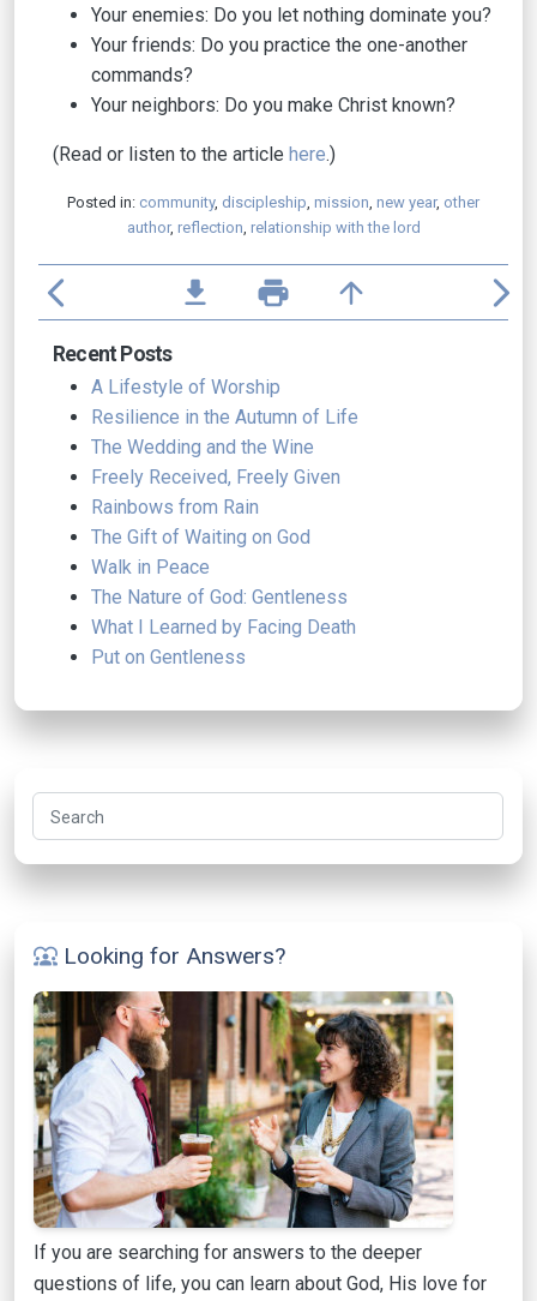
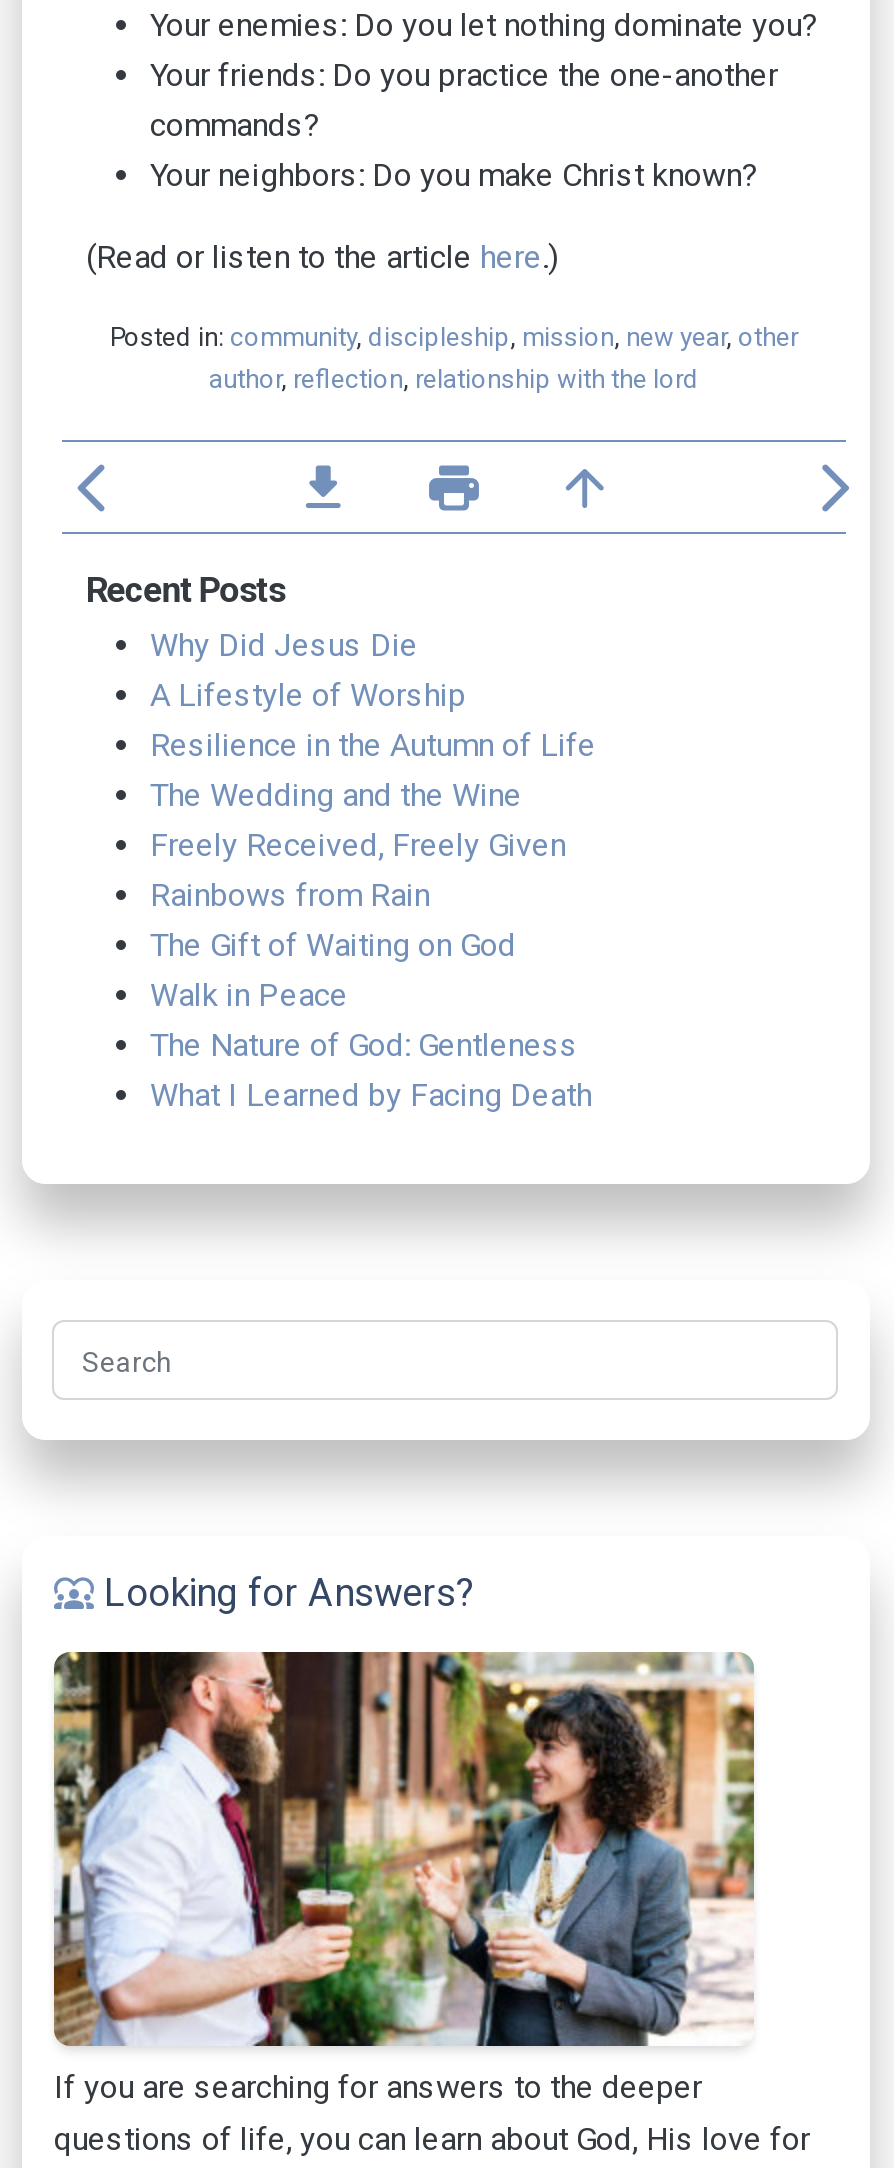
+ Why Did Jesus Die

moved down: A Lifestyle of Worship | Resilience in the Autumn of Life | The Wedding and the Wine | ... | The Nature of God: Gentleness | What I Learned by Facing Death

- Put on Gentleness
